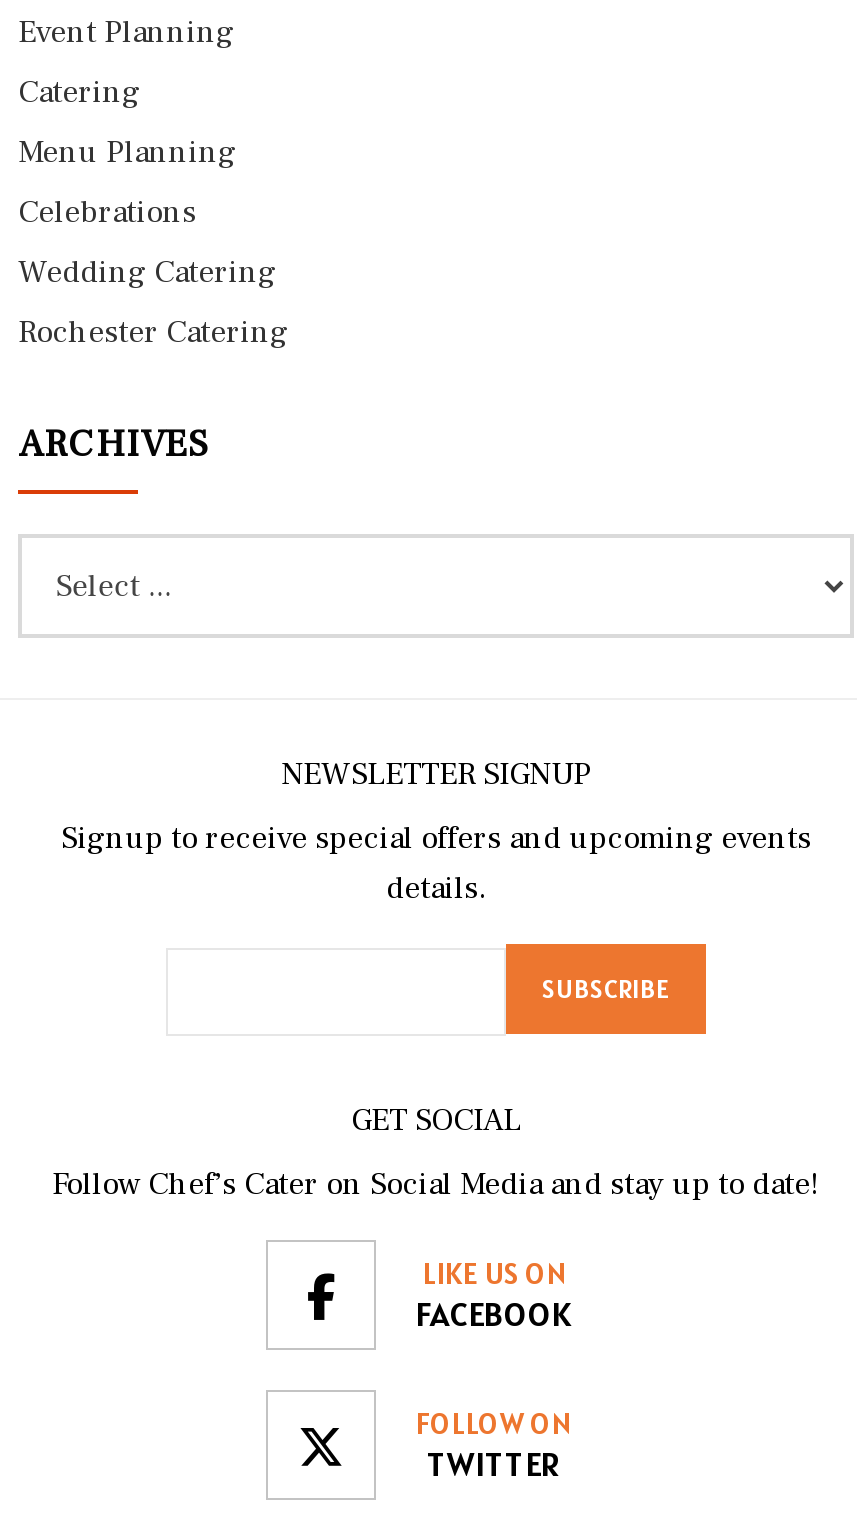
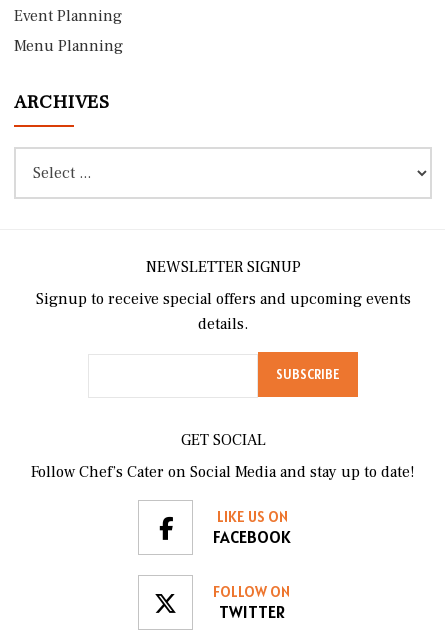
- Catering

- Celebrations
- Wedding Catering
- Rochester Catering
